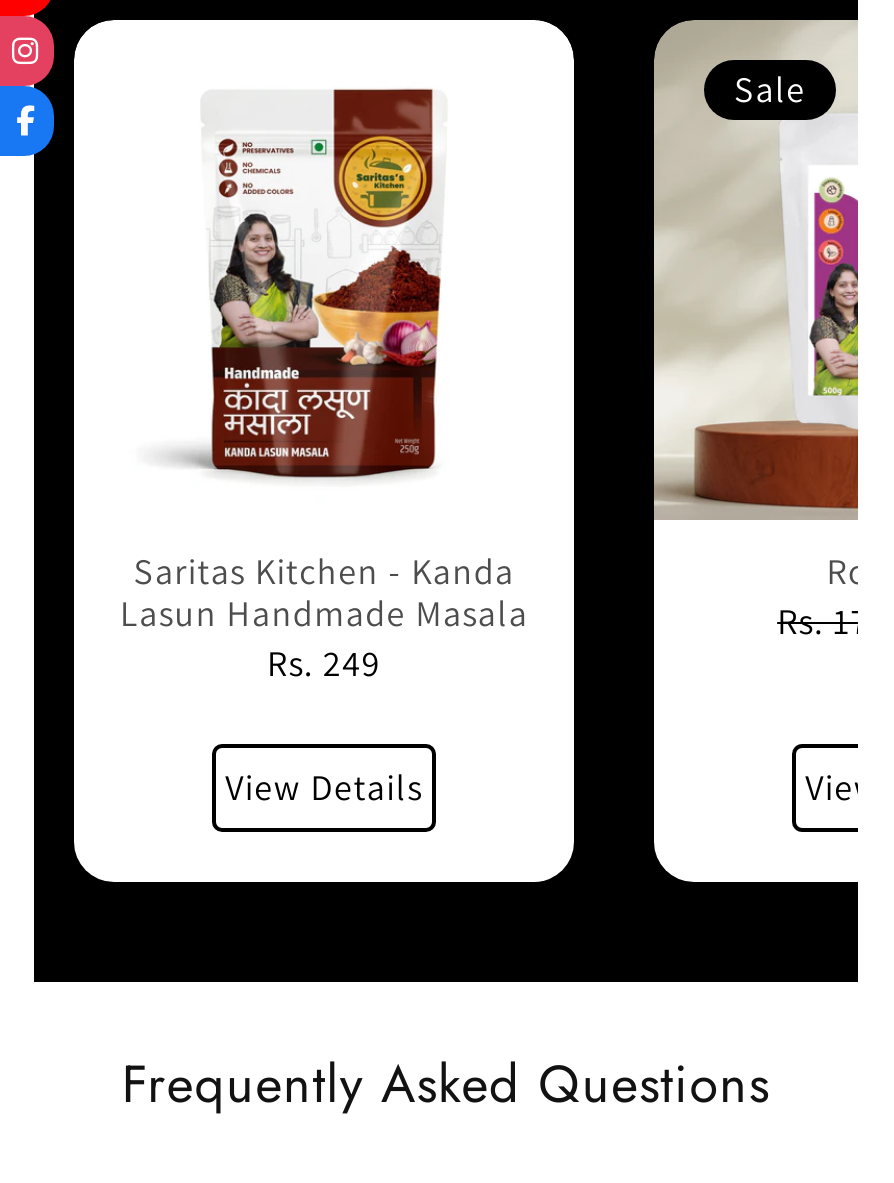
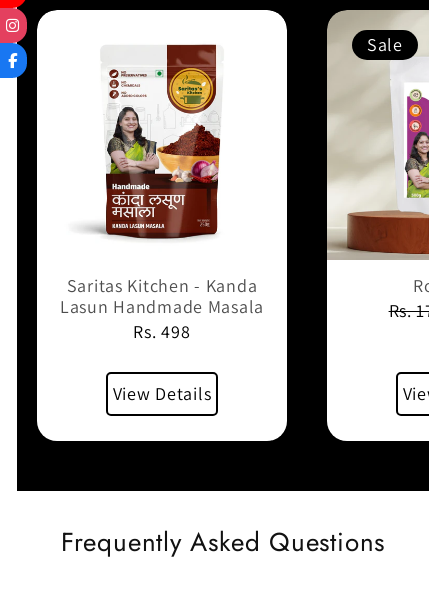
- Rs. 249
+ Rs. 498
